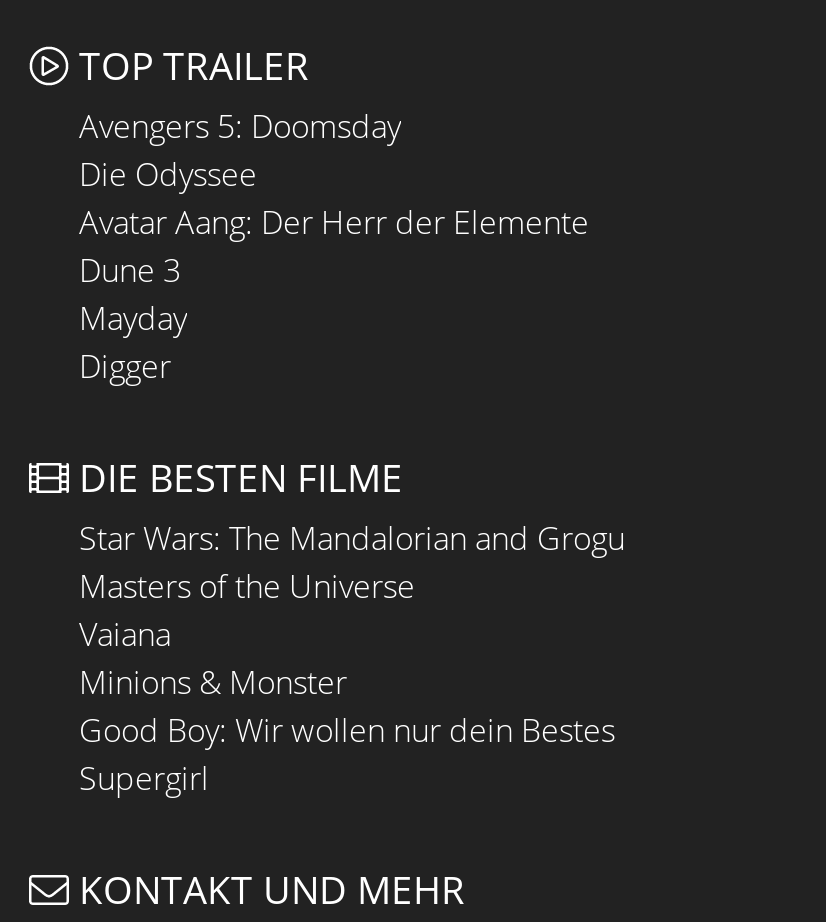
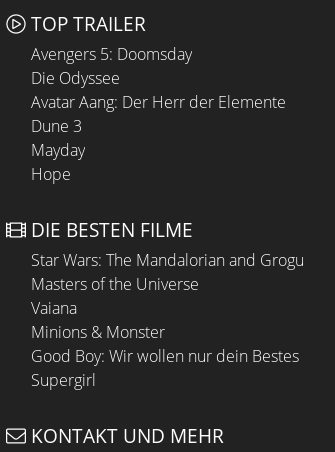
- Digger
+ Hope
